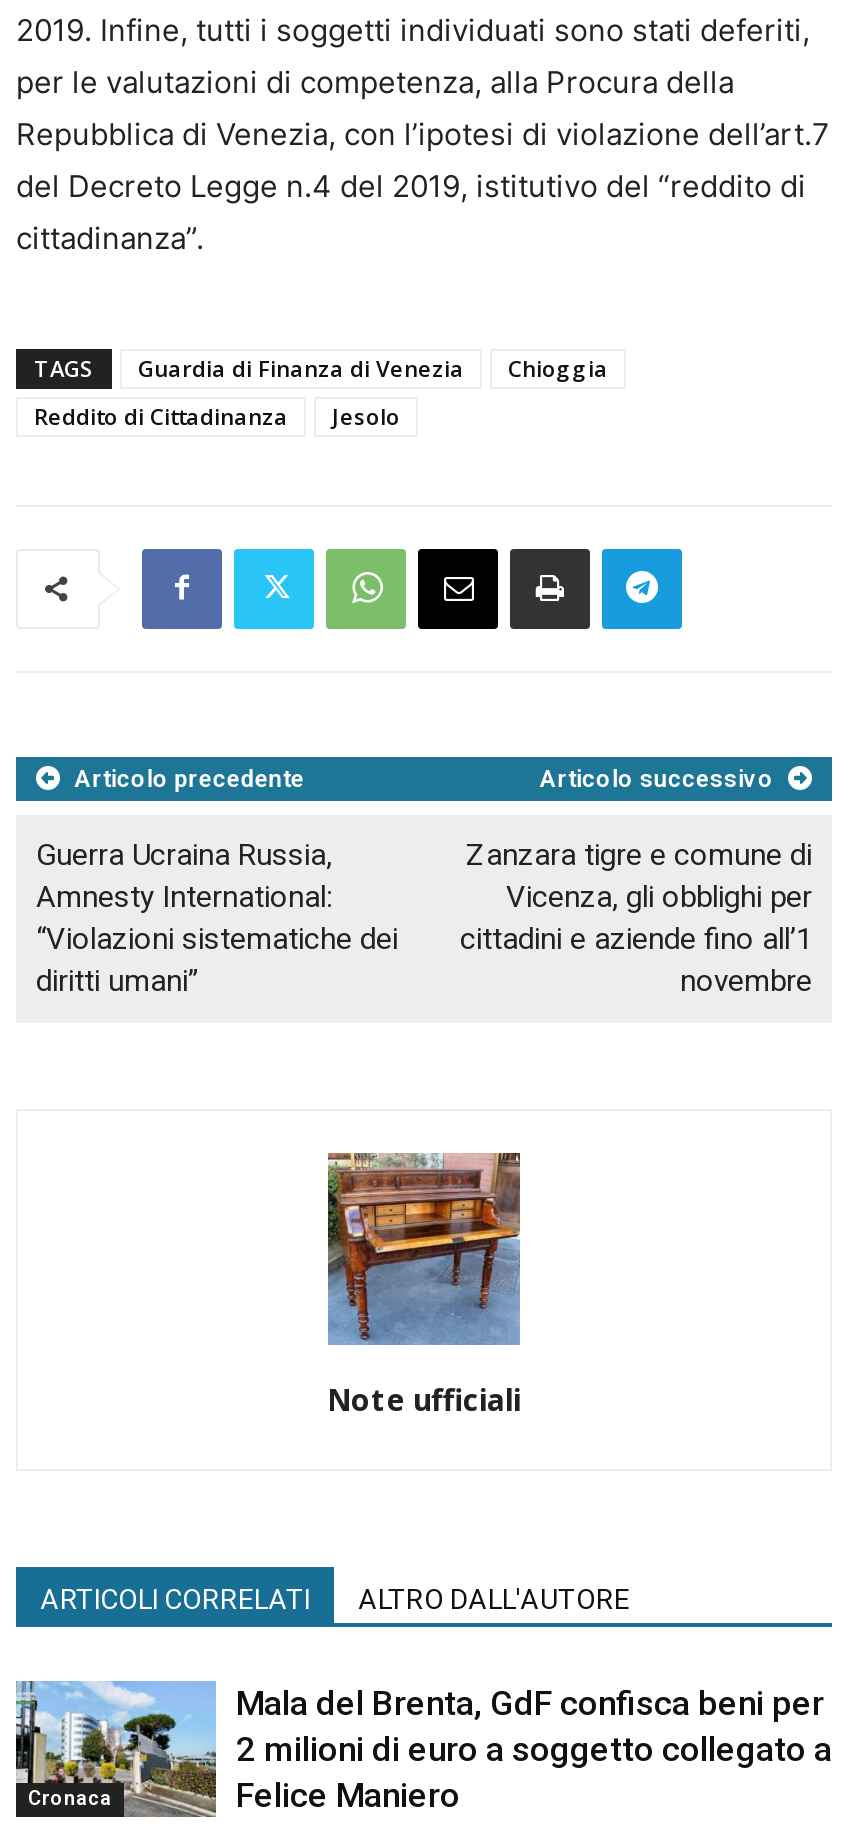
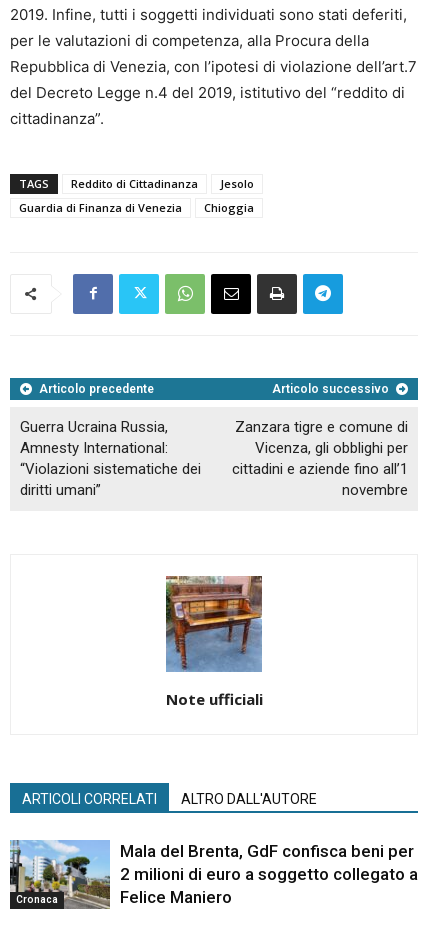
moved down: Guardia di Finanza di Venezia | Chioggia

moved up: Reddito di Cittadinanza | Jesolo
